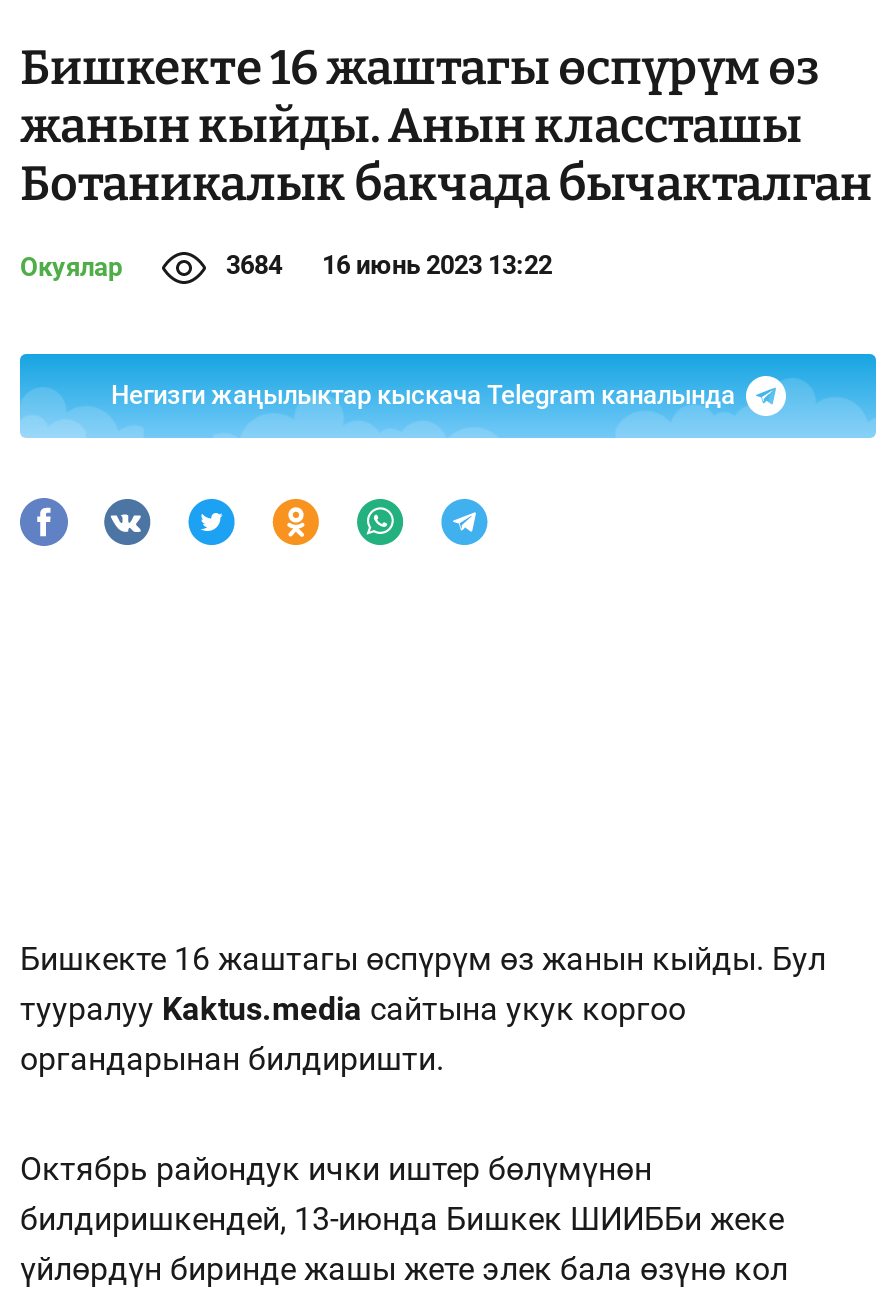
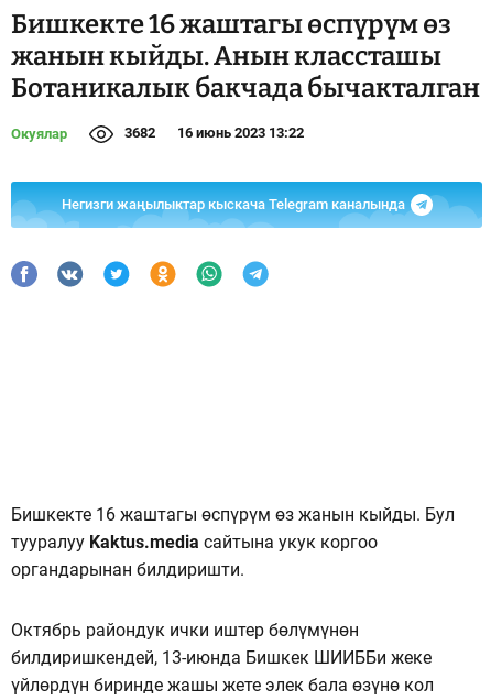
- 3684 16 июнь 2023 13:22
+ 3682 16 июнь 2023 13:22
